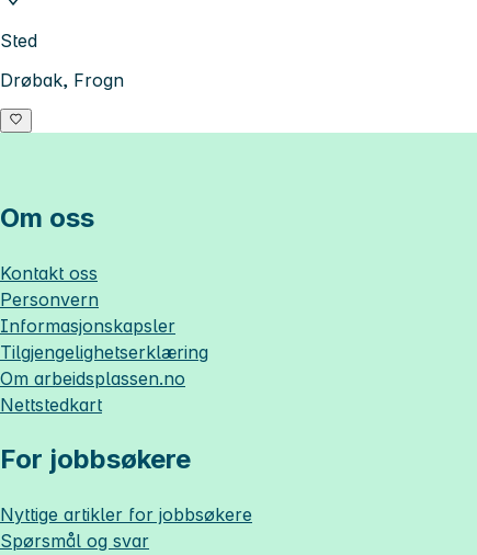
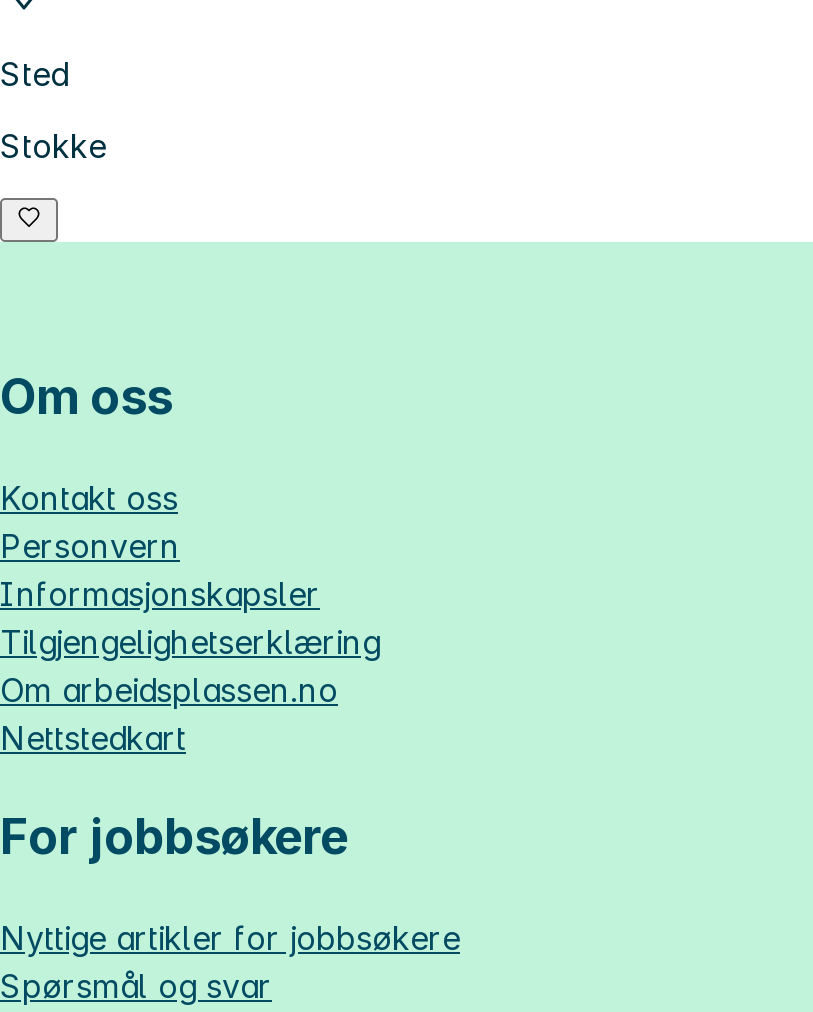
- Drøbak, Frogn
+ Stokke
